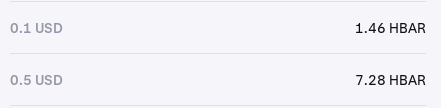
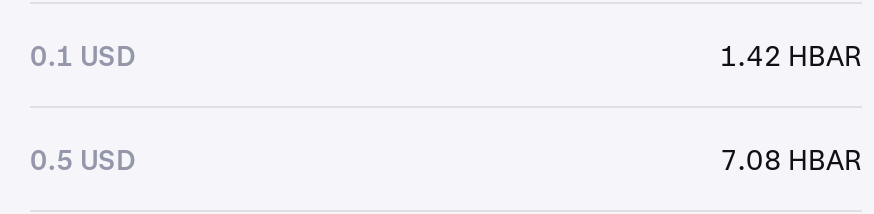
- 1.46 HBAR
+ 1.42 HBAR

- 7.28 HBAR
+ 7.08 HBAR
